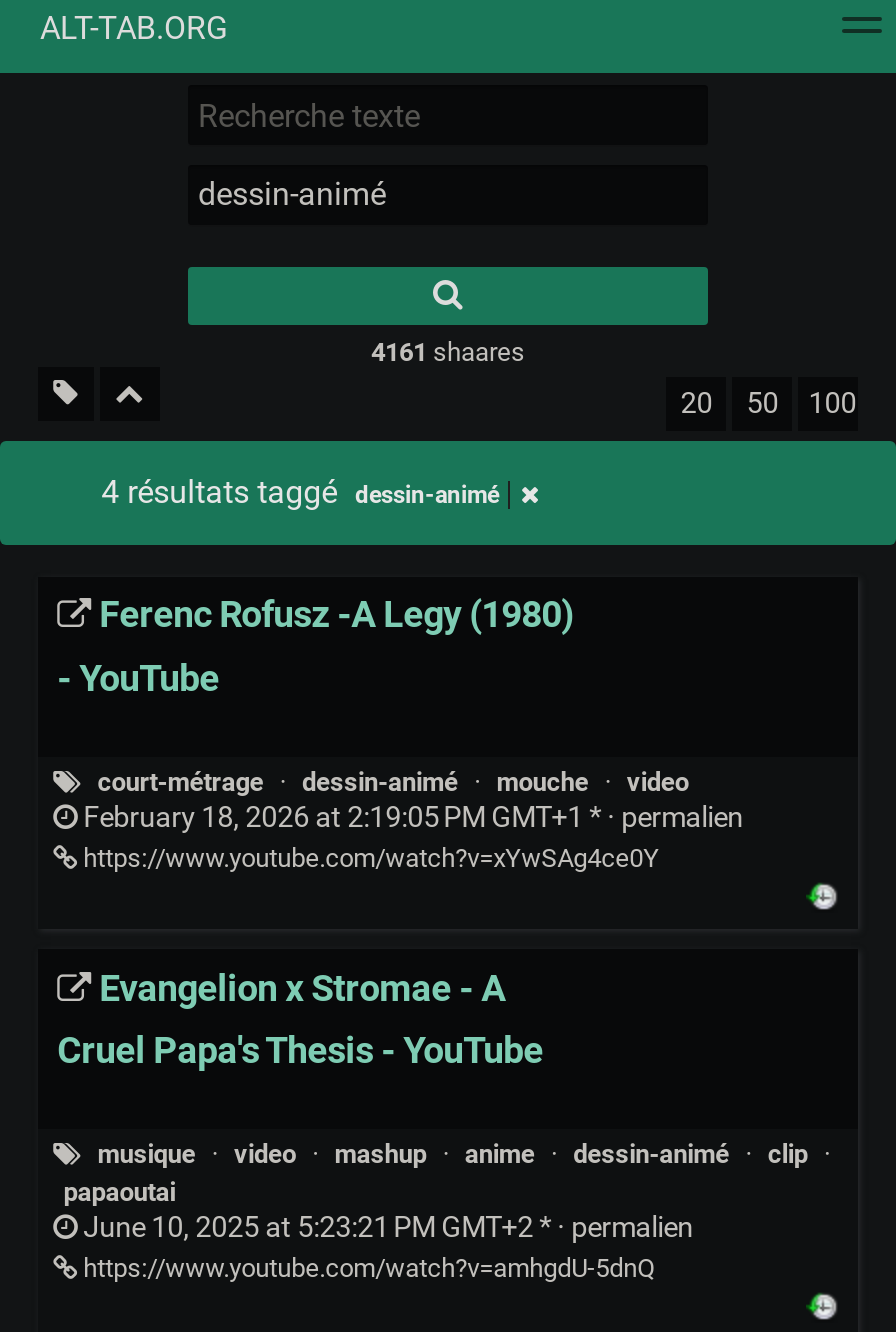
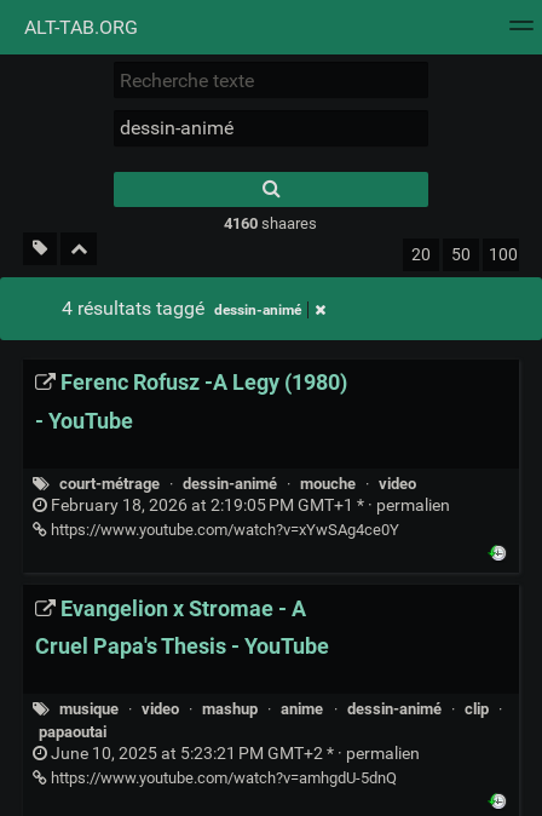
- 4161 shaares
+ 4160 shaares
